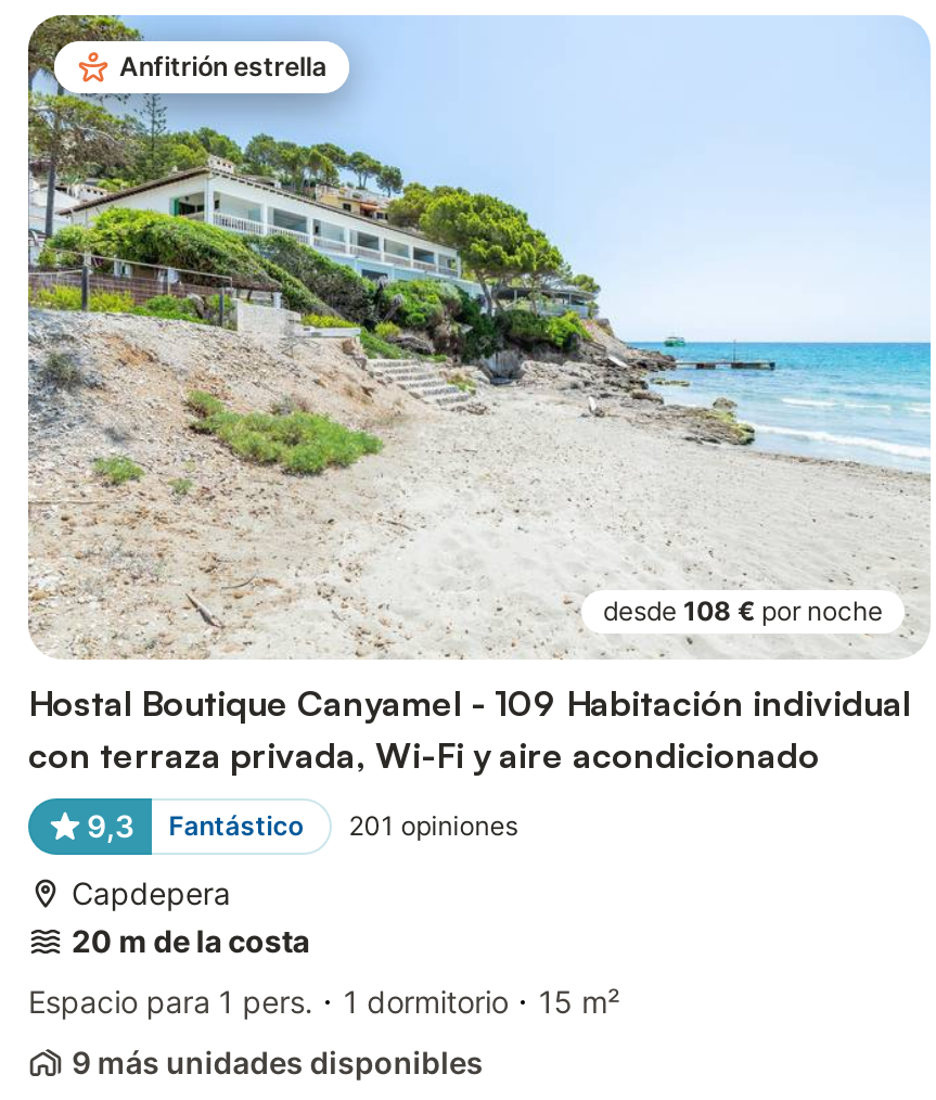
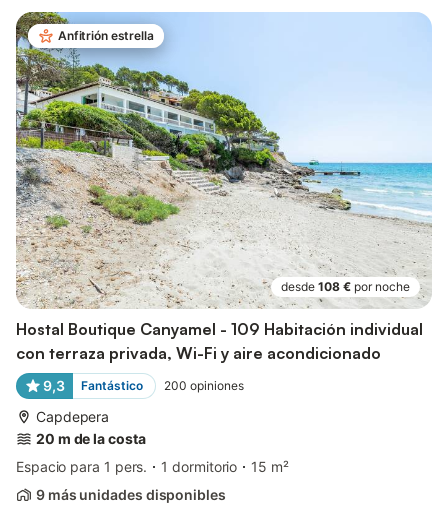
- 9,3 Fantástico 201 opiniones
+ 9,3 Fantástico 200 opiniones
